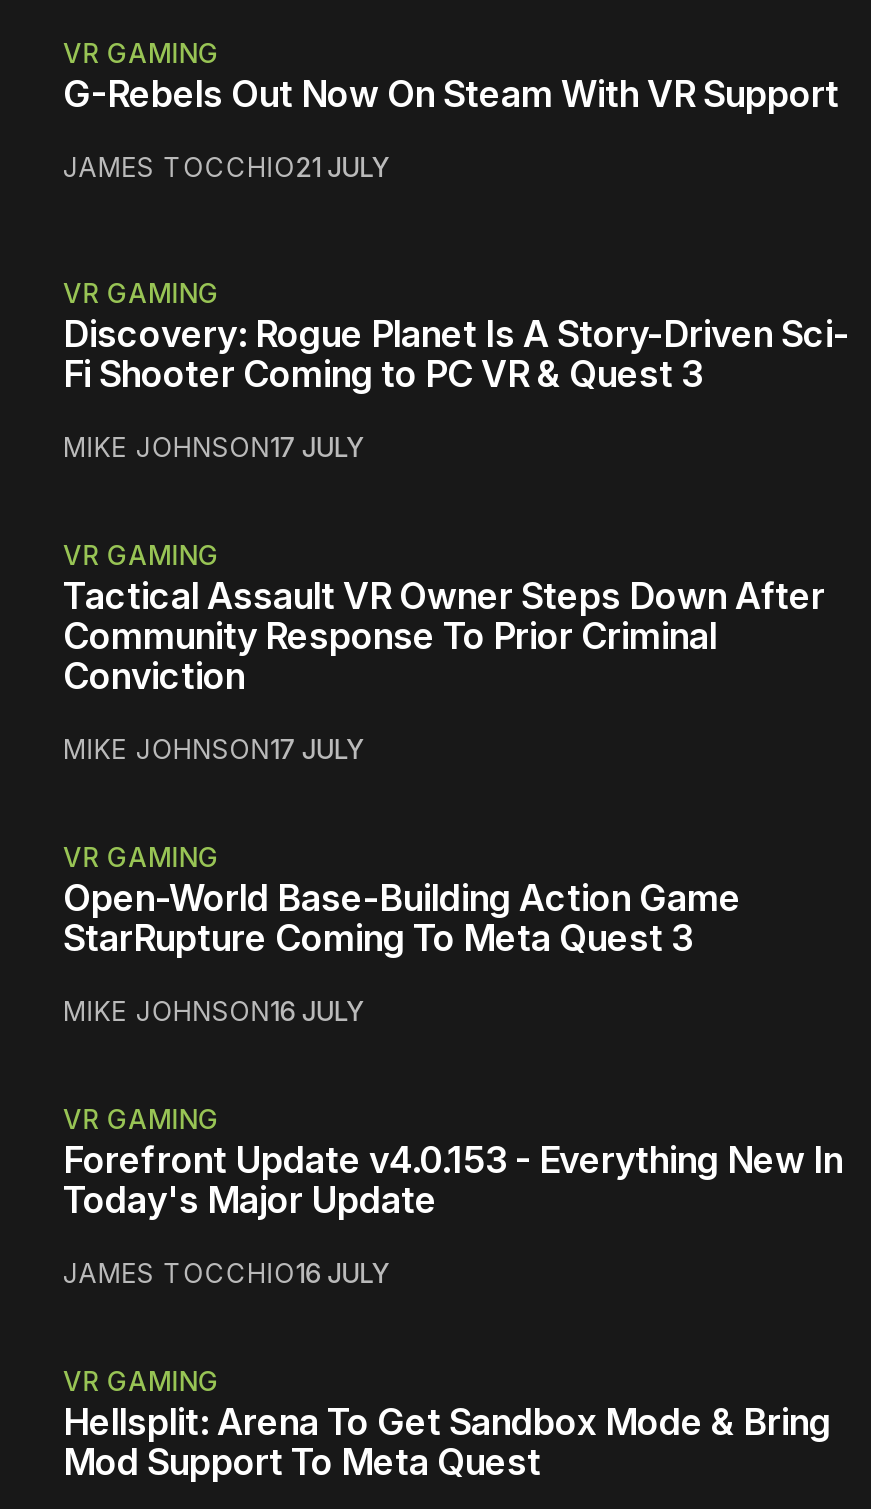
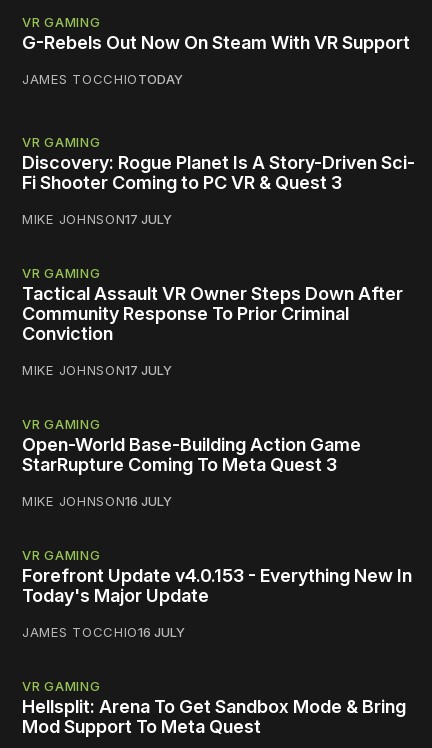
- JAMES TOCCHIO21 JULY
+ JAMES TOCCHIOTODAY
